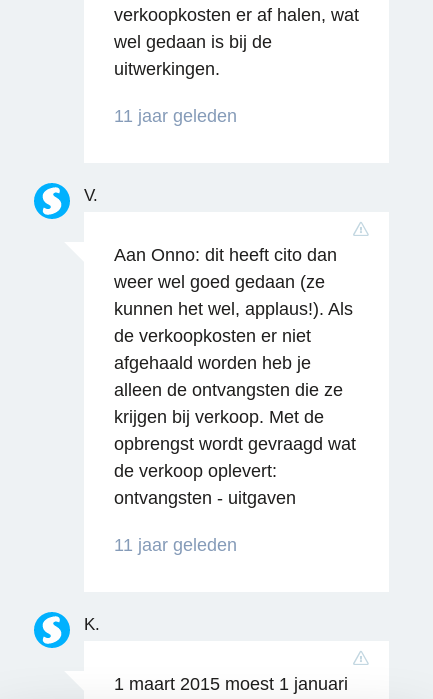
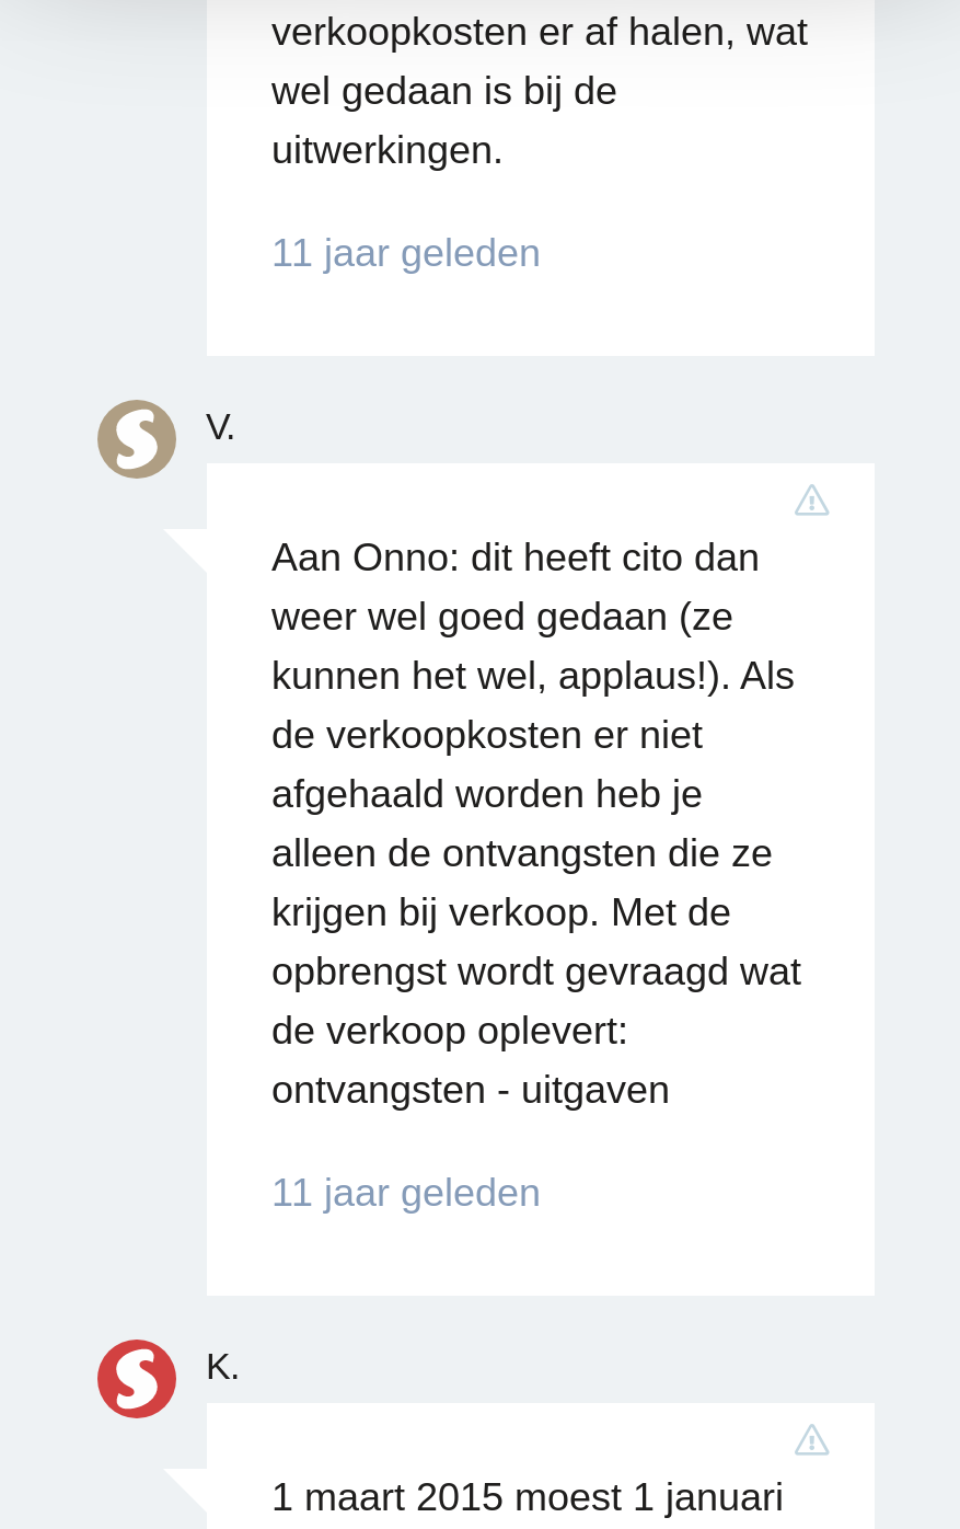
- [image]
+ [image]

- [image]
+ [image]
